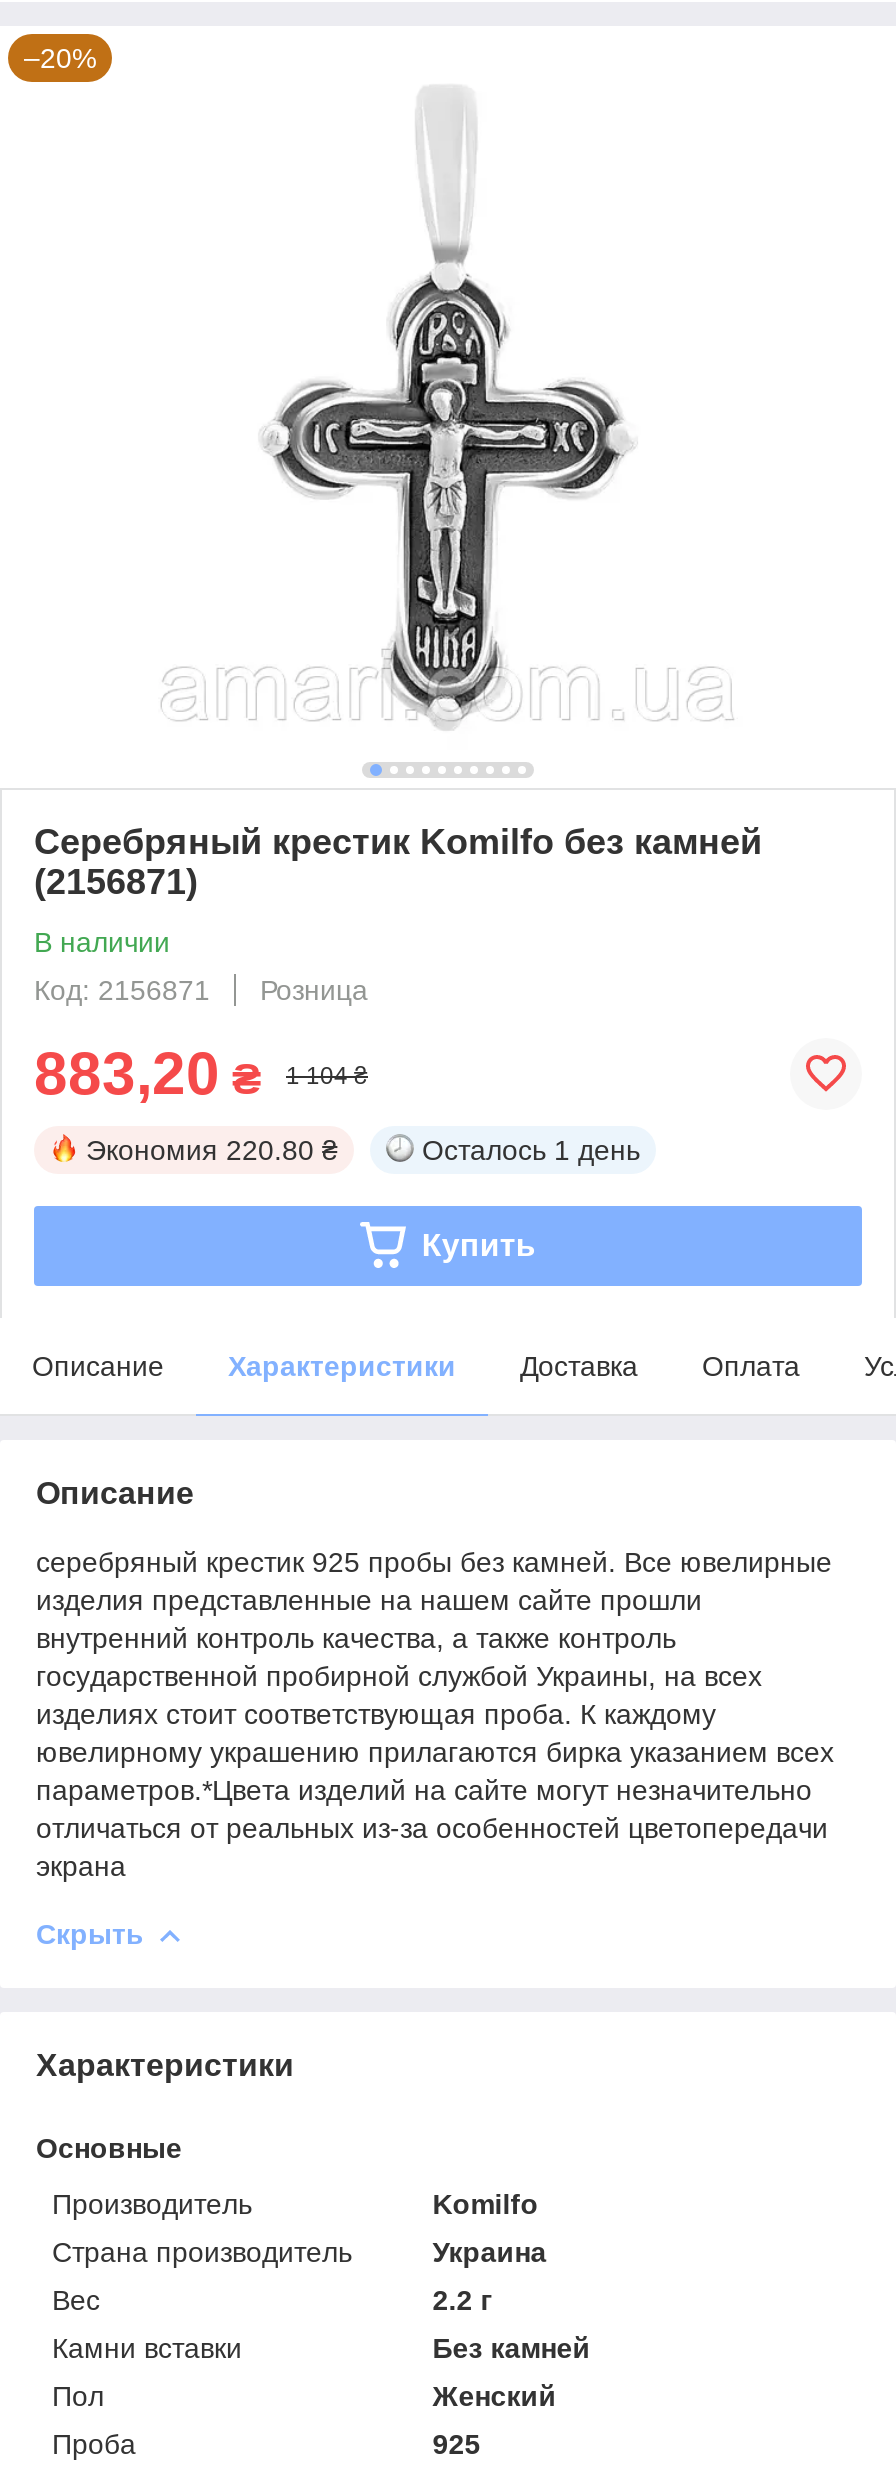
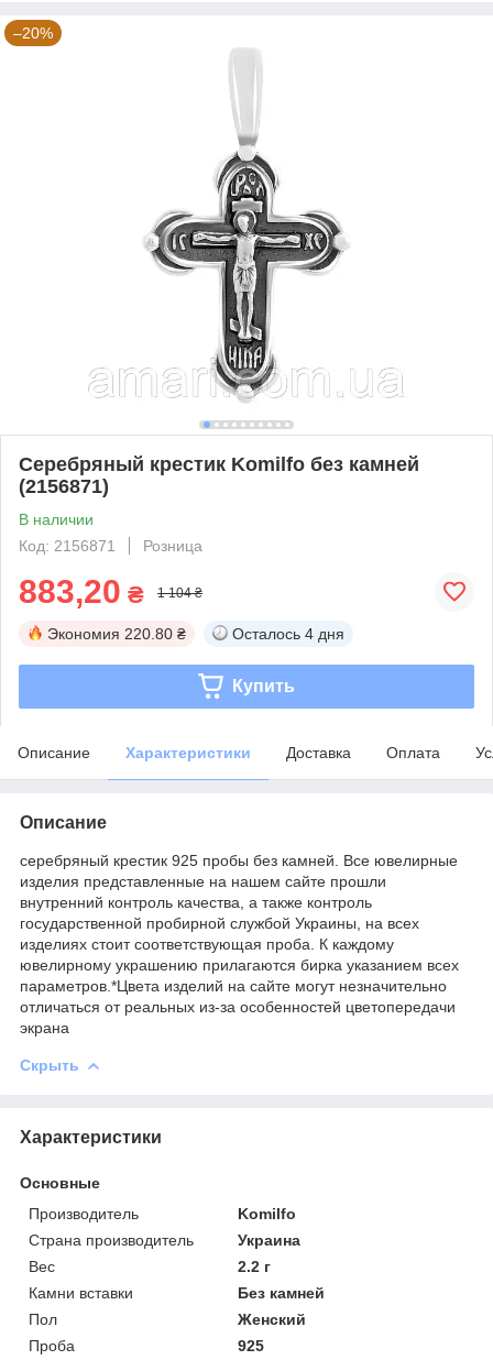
- Осталось 1 день
+ Осталось 4 дня
